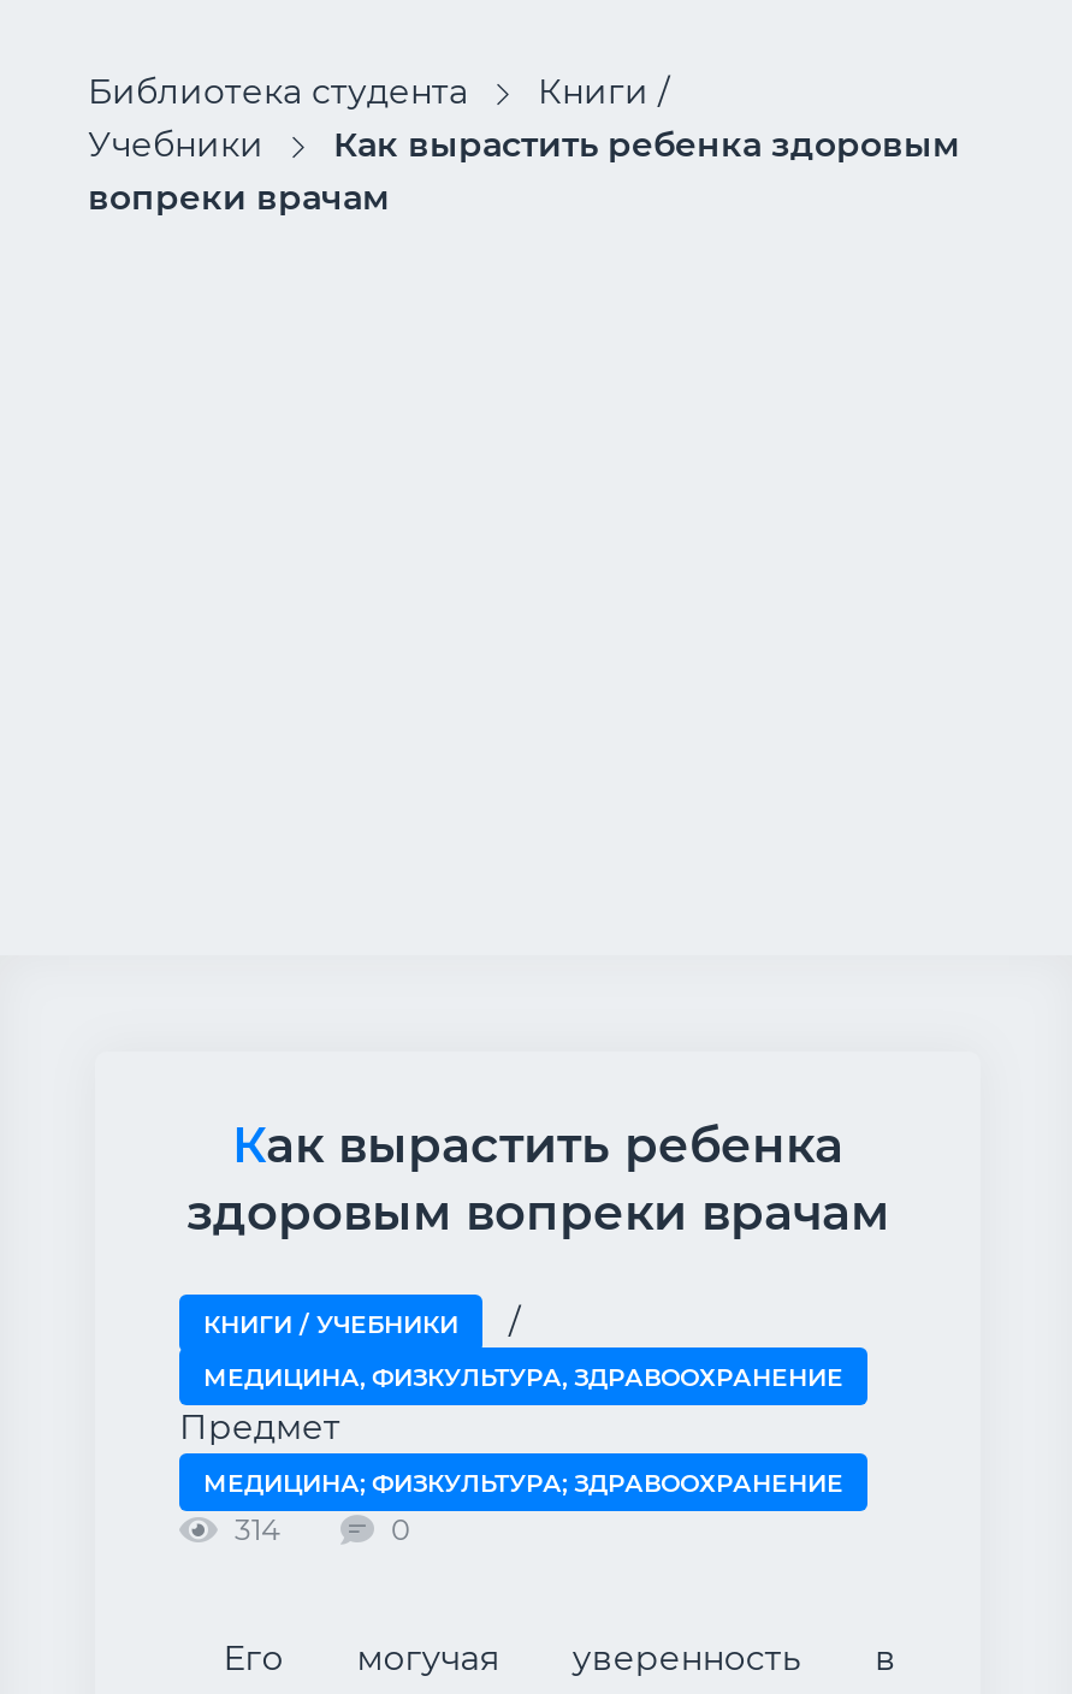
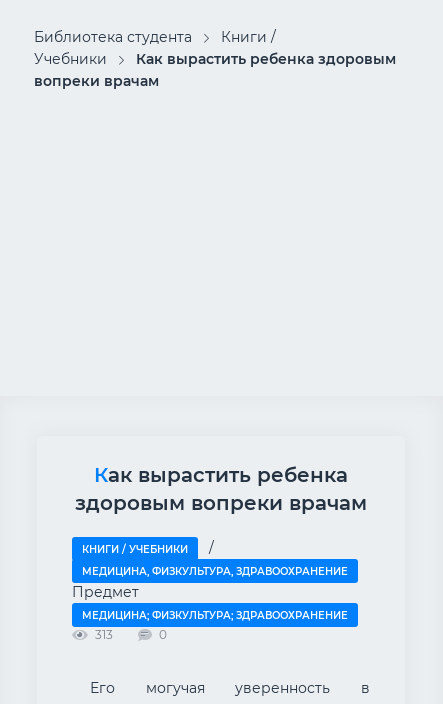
- 314
+ 313
